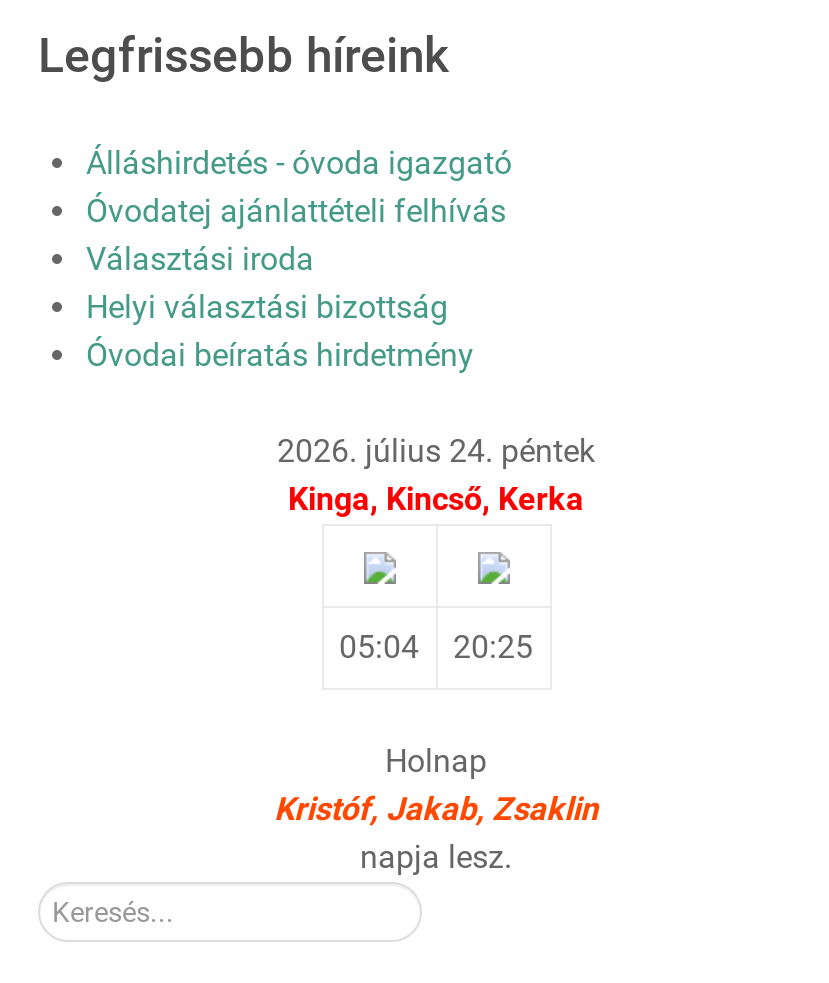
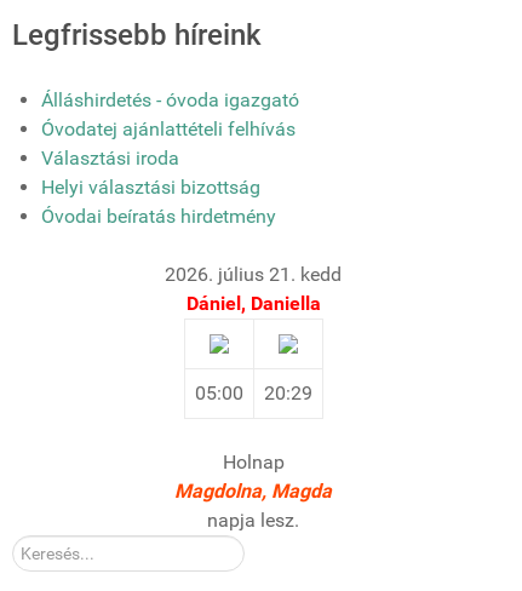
- 2026. július 24. péntek
- Kinga, Kincső, Kerka
+ 2026. július 21. kedd
+ Dániel, Daniella

- 05:04
- 20:25
+ 05:00
+ 20:29

- Kristóf, Jakab, Zsaklin
+ Magdolna, Magda
